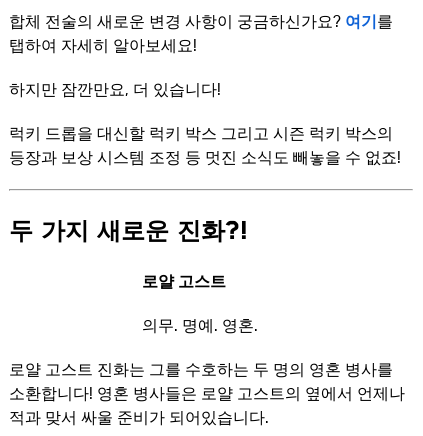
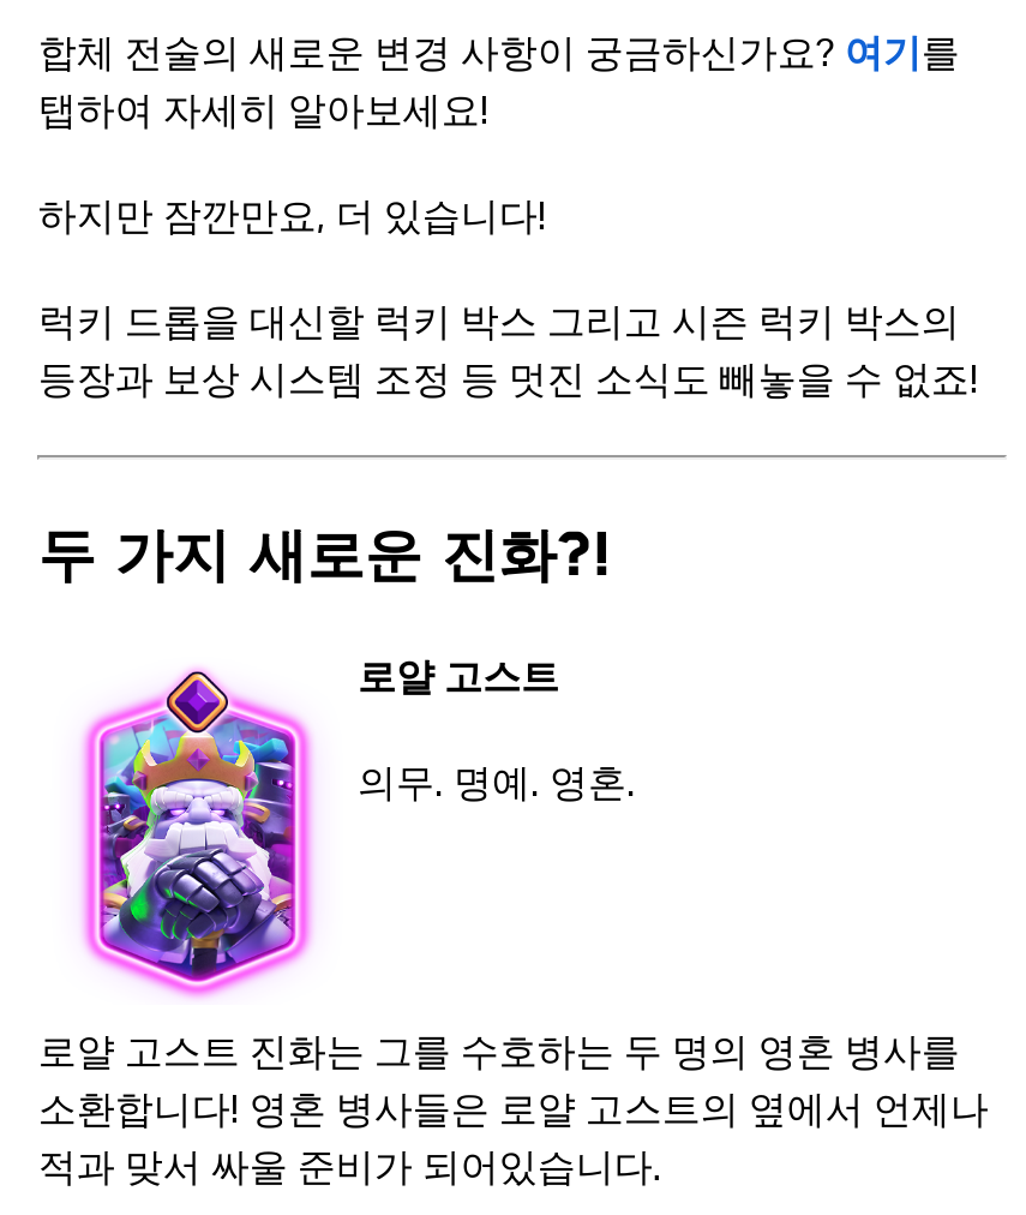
+ [image]
